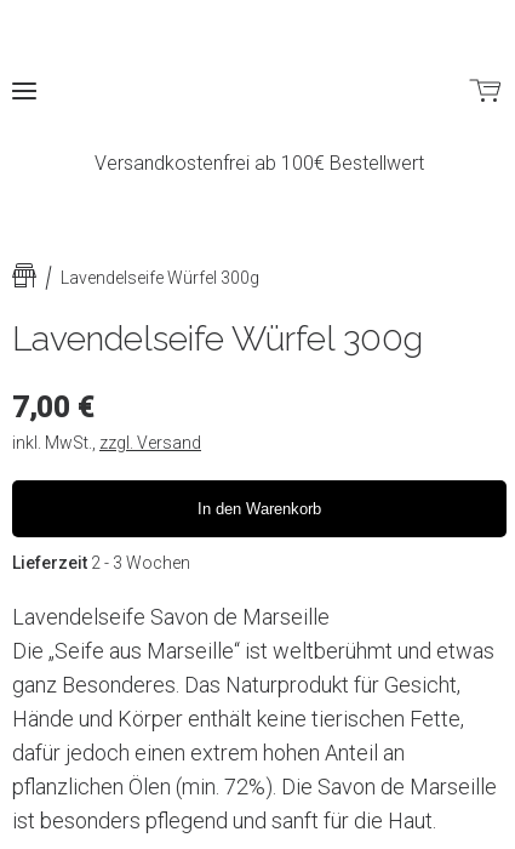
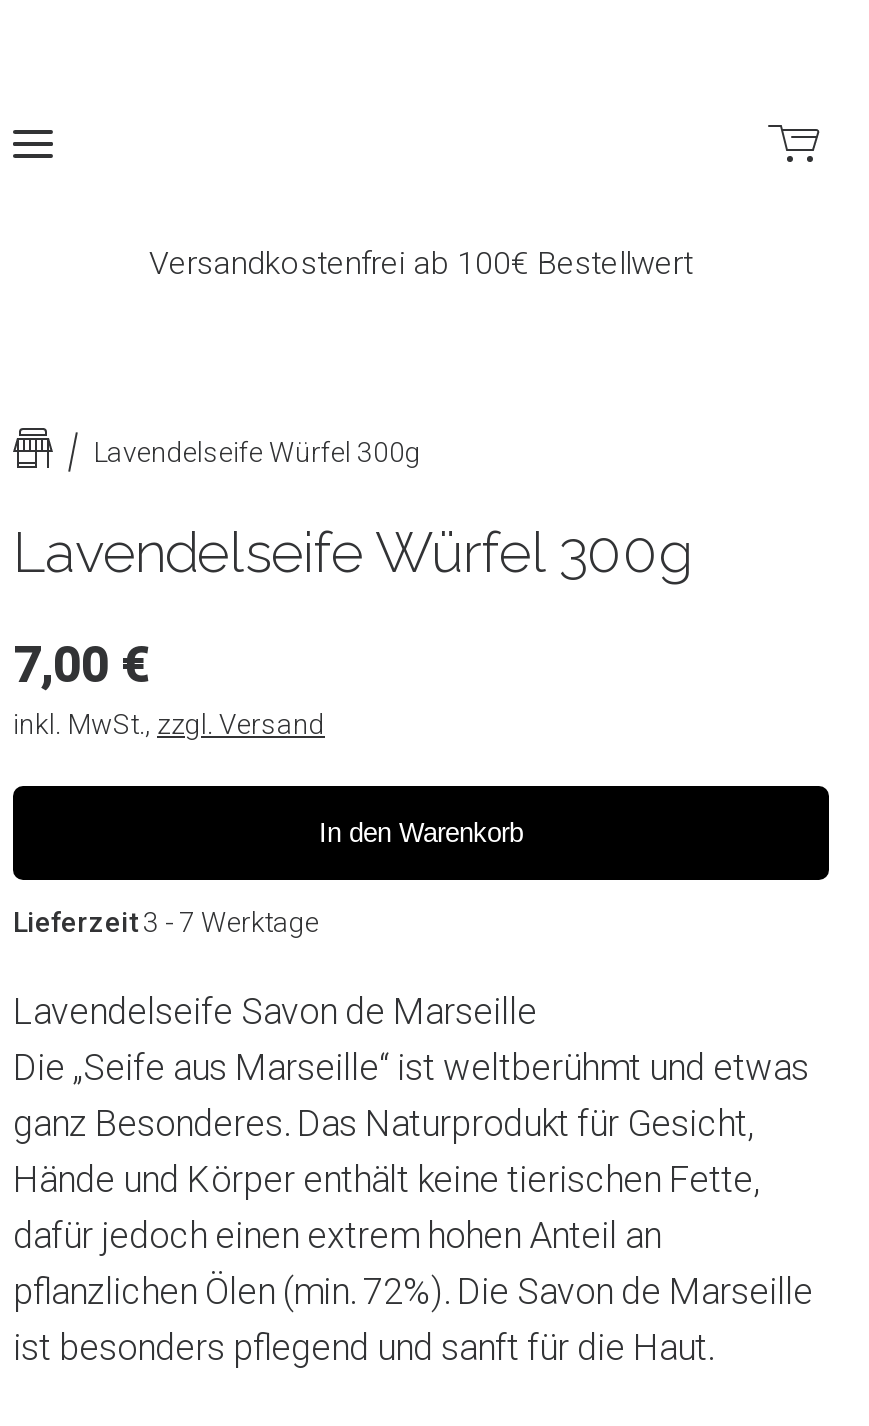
- Lieferzeit 2 - 3 Wochen
+ Lieferzeit 3 - 7 Werktage
